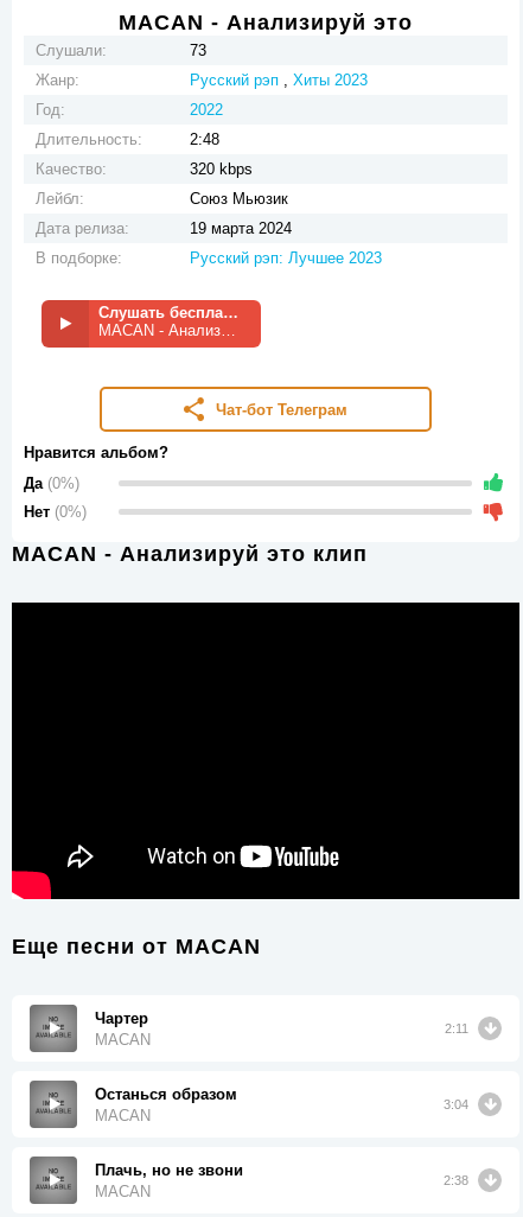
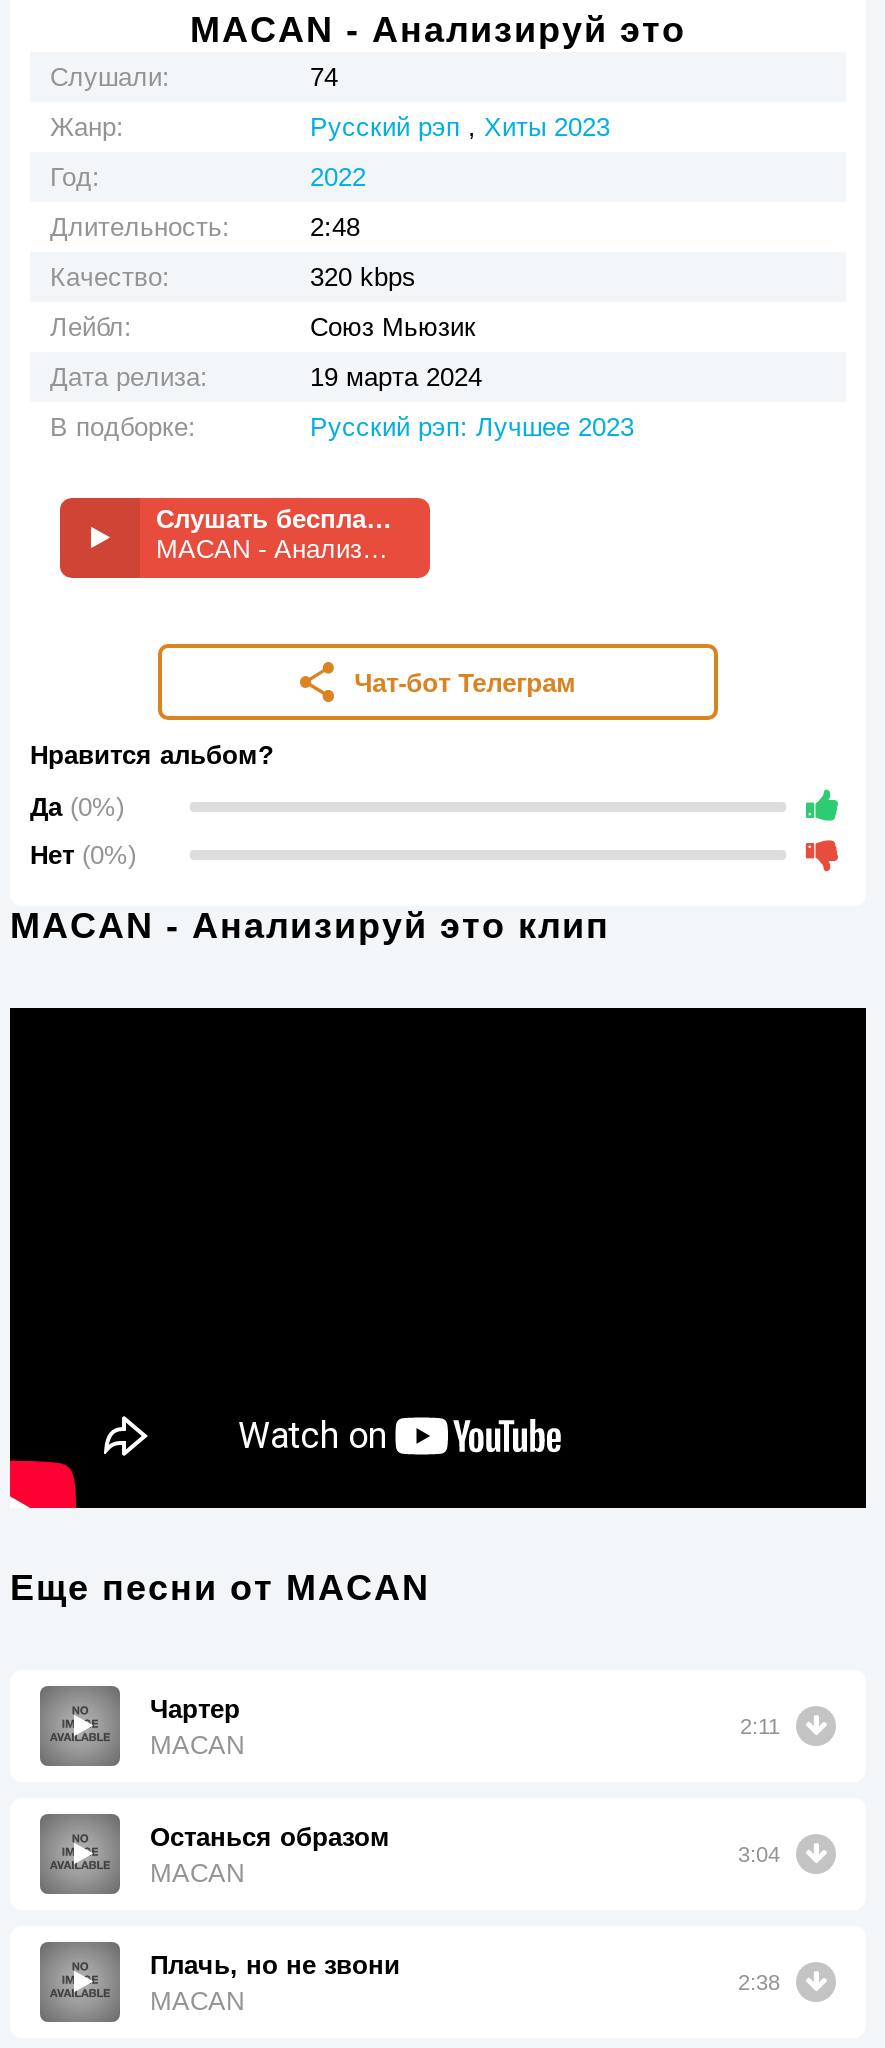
- 73
+ 74
